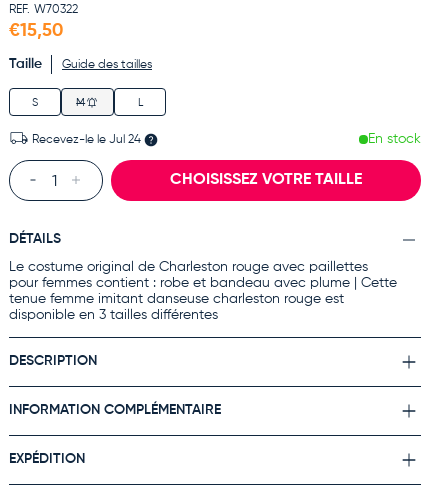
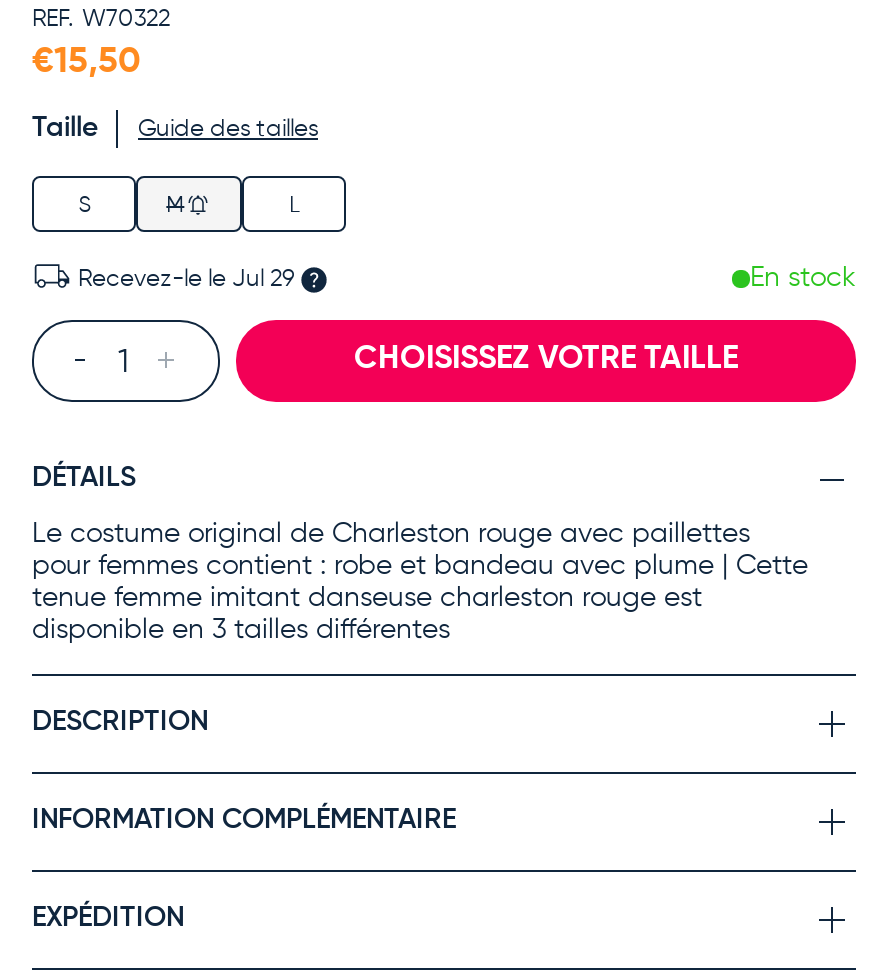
- Recevez-le le Jul 24
+ Recevez-le le Jul 29
